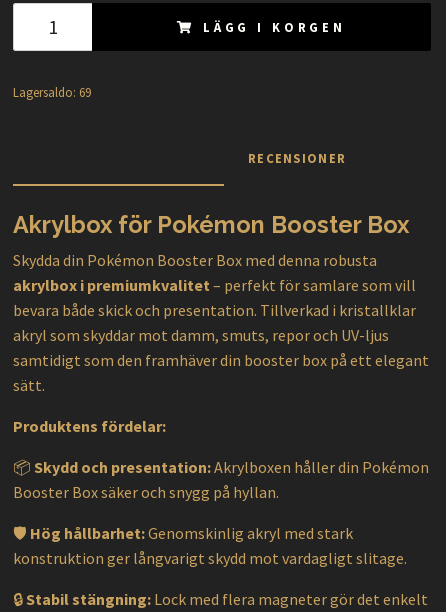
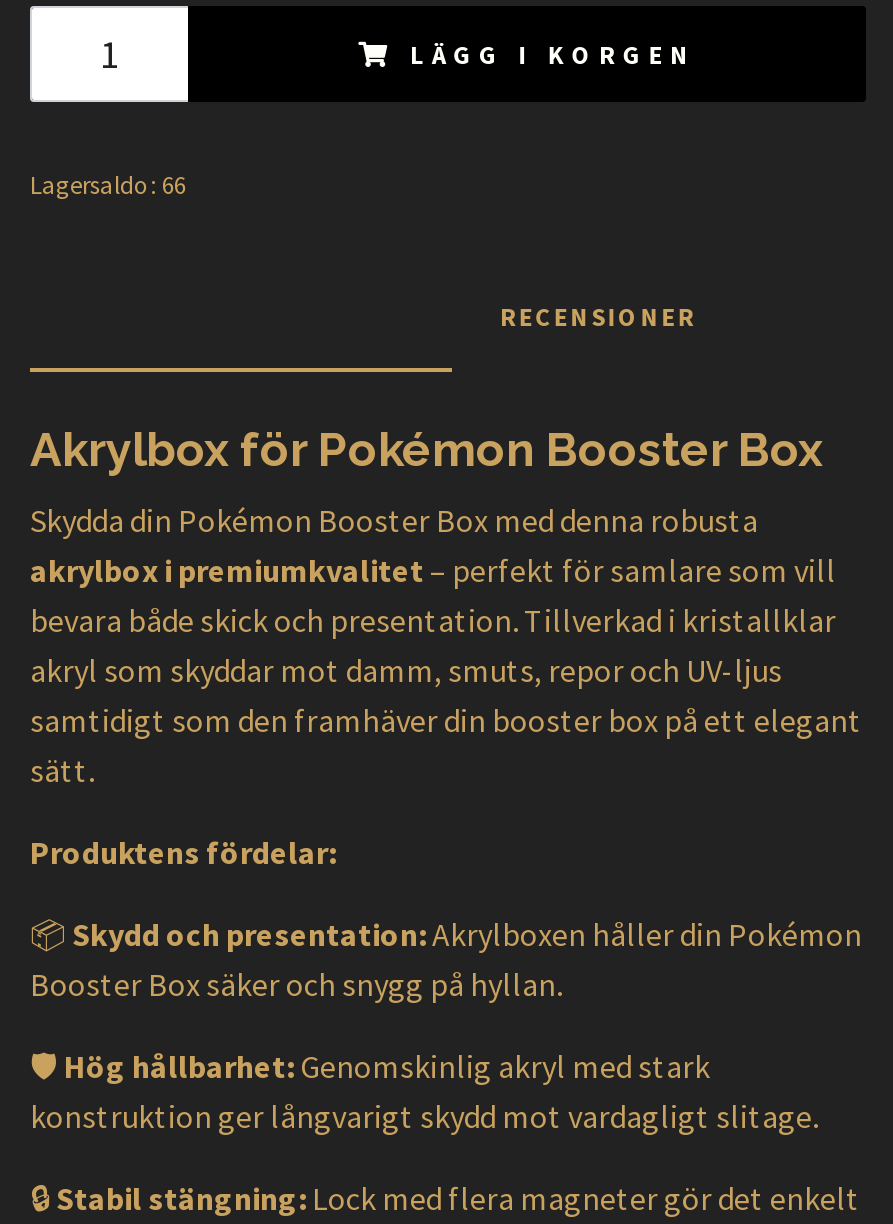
- Lagersaldo: 69
+ Lagersaldo: 66
